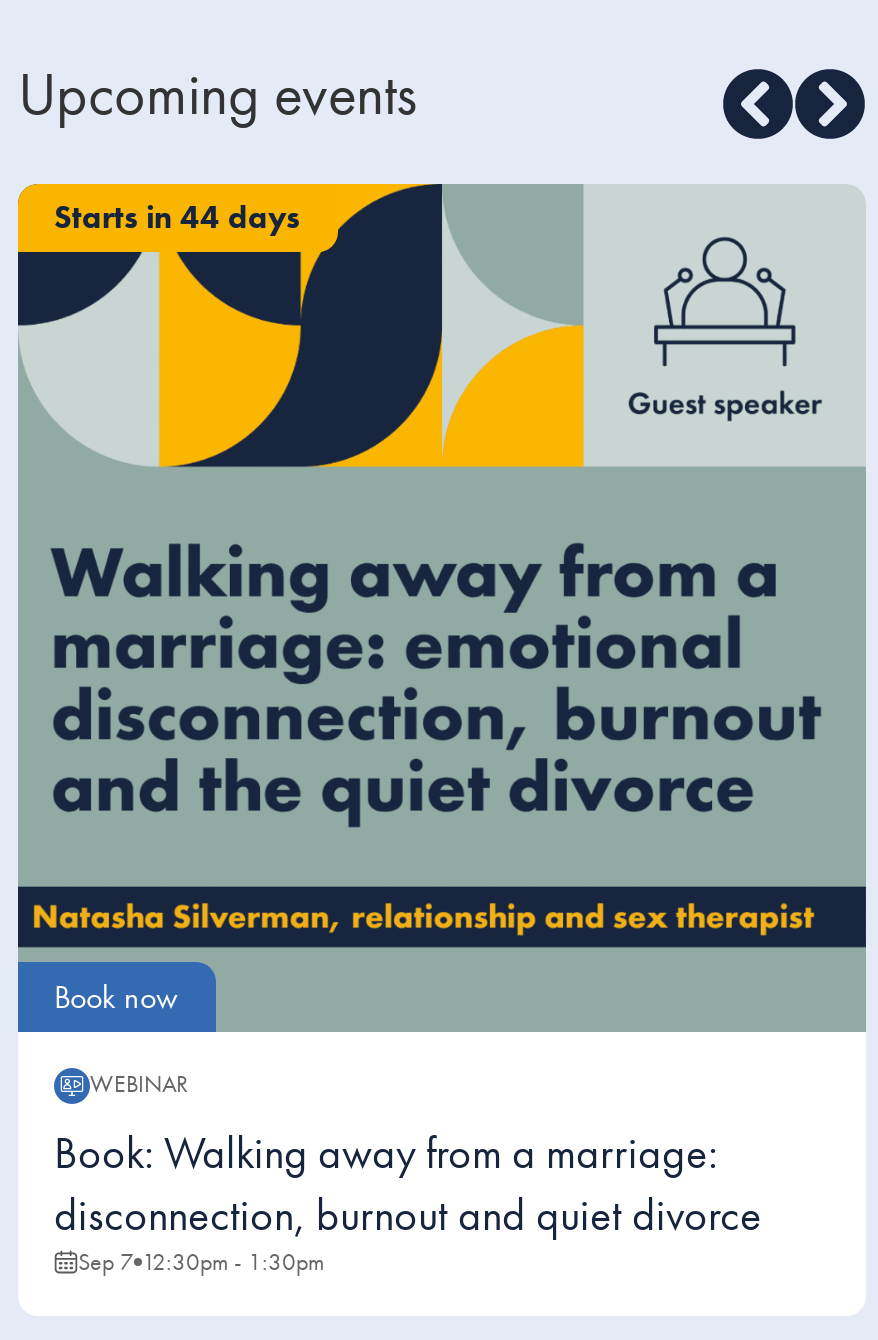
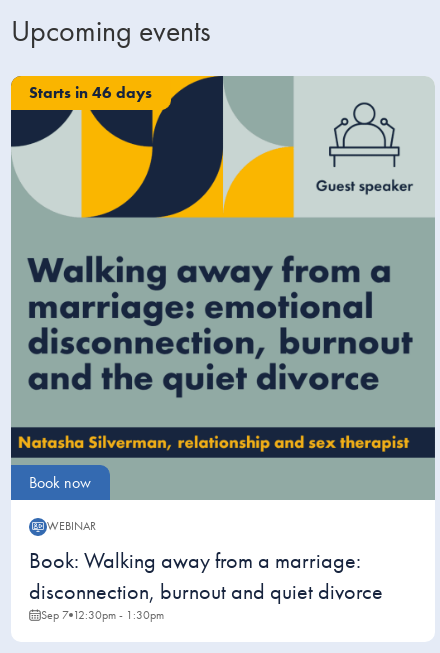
- [image]

- Starts in 44 days
+ Starts in 46 days
